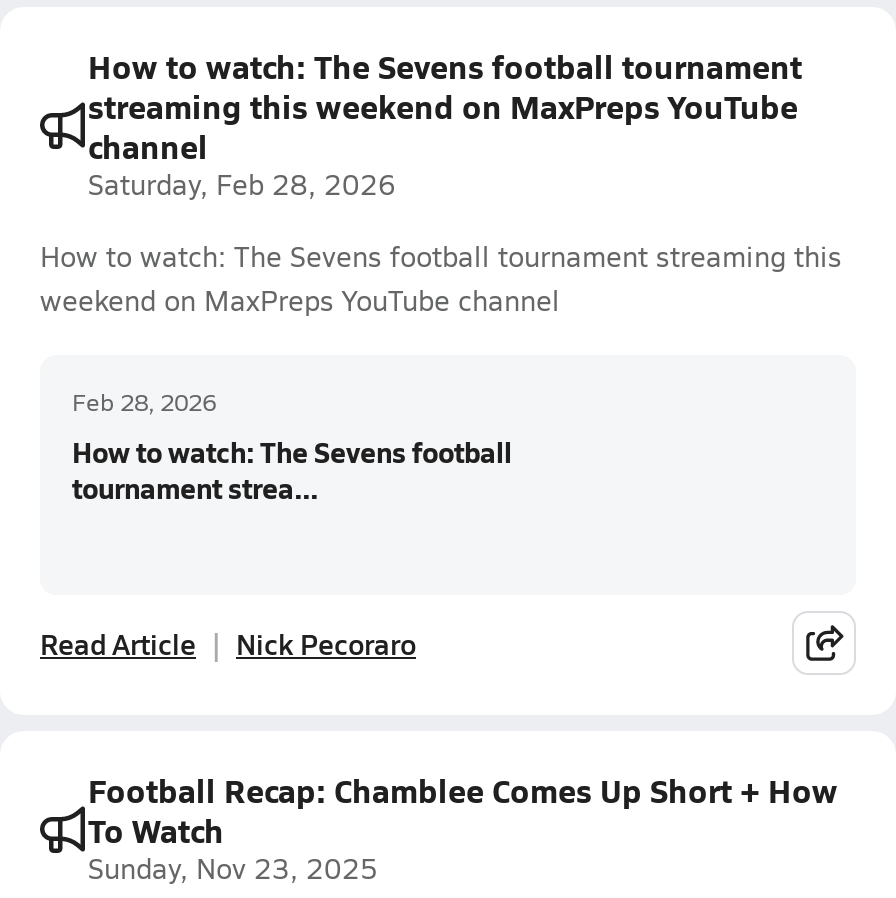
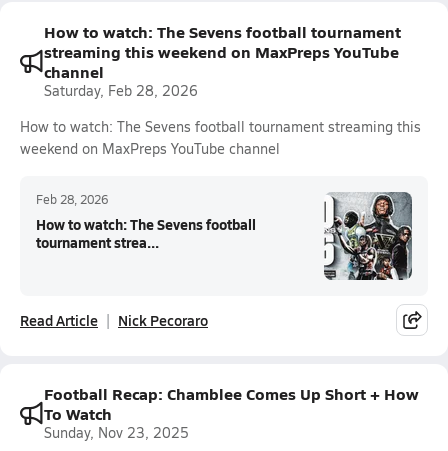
+ [image]
